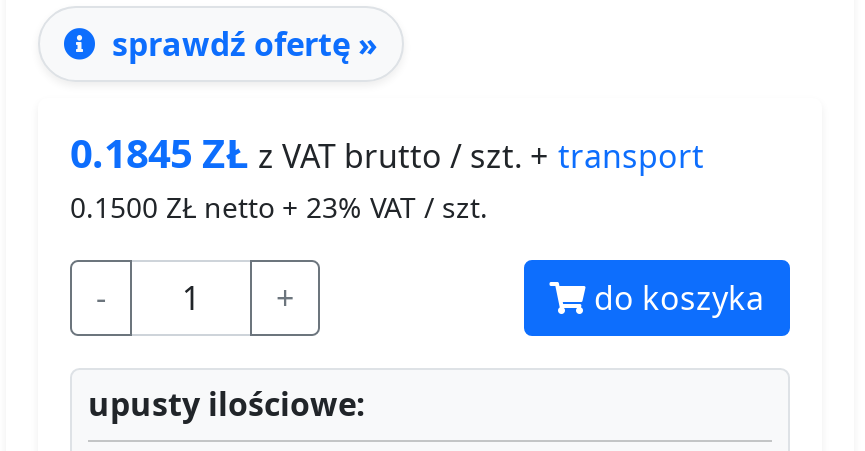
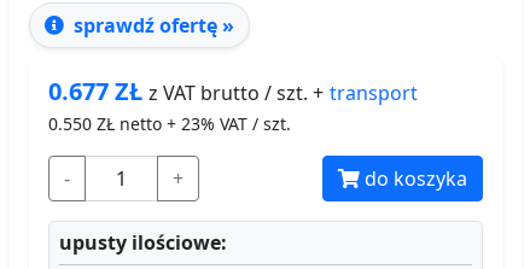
- 0.1845 ZŁ z VAT brutto / szt. + transport
+ 0.677 ZŁ z VAT brutto / szt. + transport

- 0.1500 ZŁ netto + 23% VAT / szt.
+ 0.550 ZŁ netto + 23% VAT / szt.
